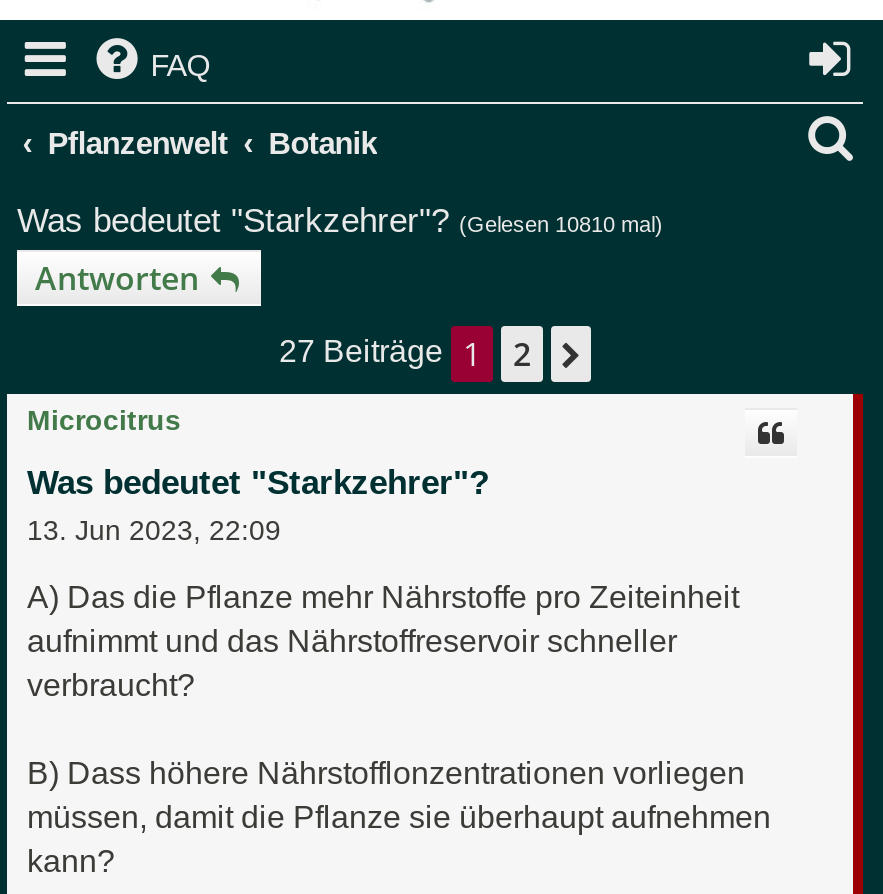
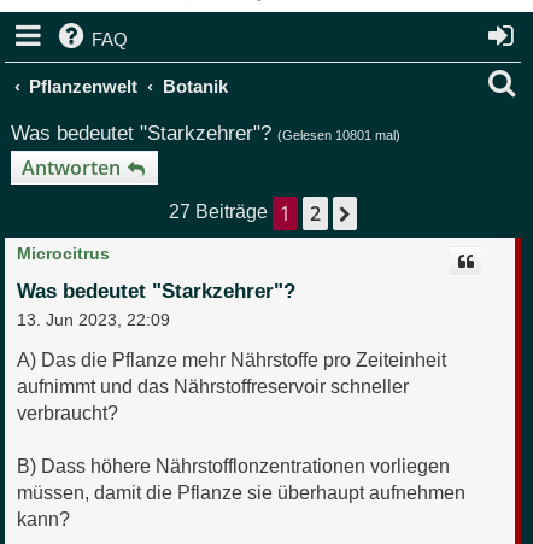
- Was bedeutet "Starkzehrer"? (Gelesen 10810 mal)
+ Was bedeutet "Starkzehrer"? (Gelesen 10801 mal)
